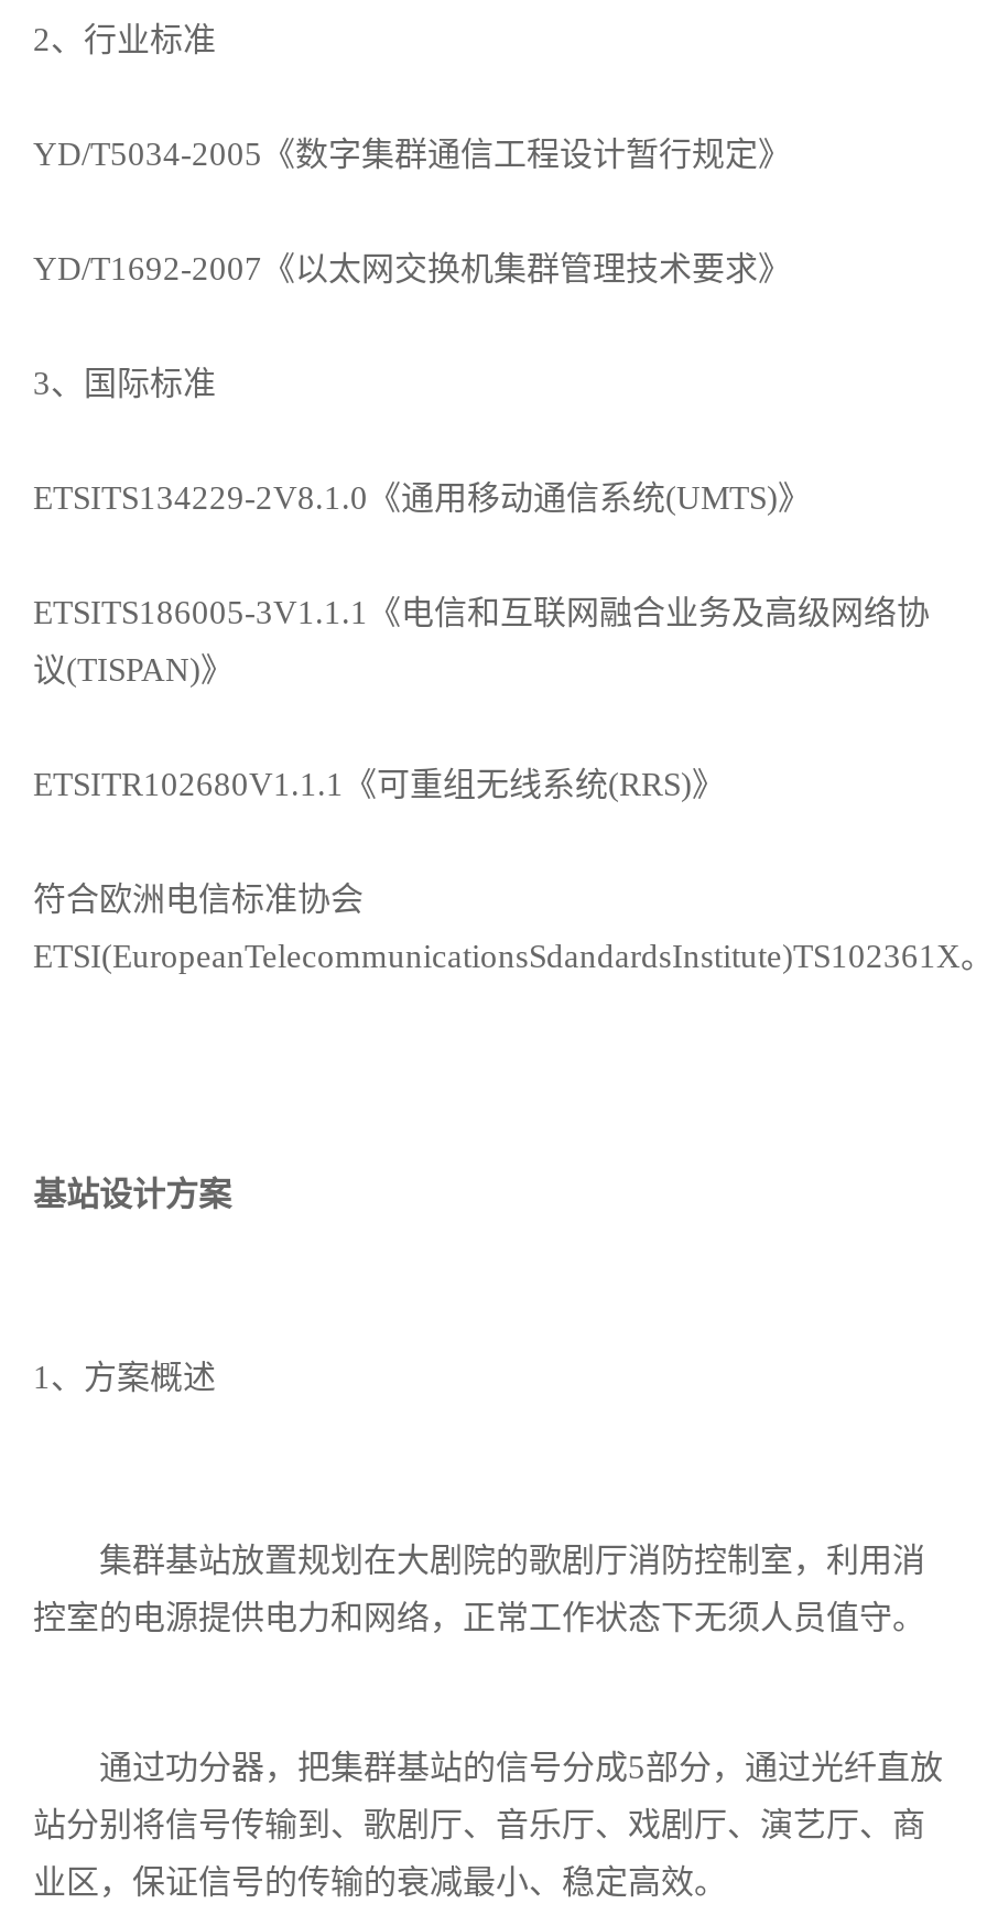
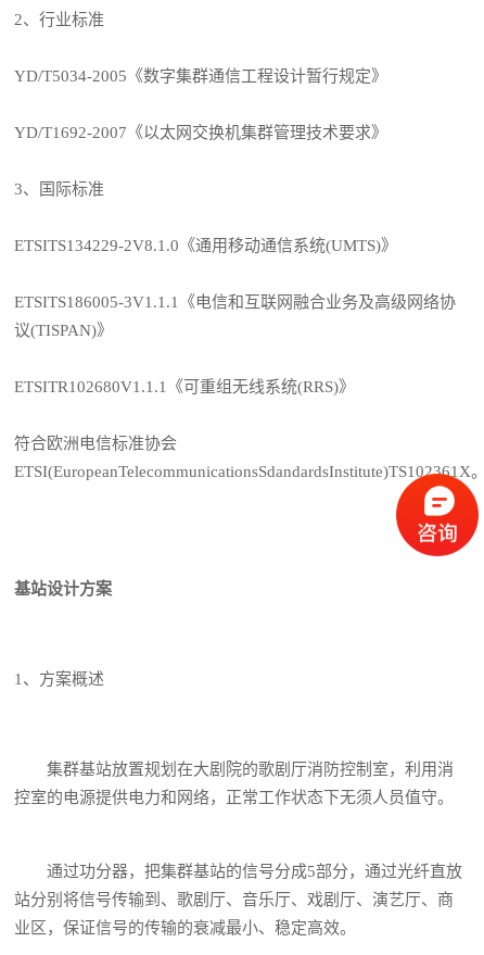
+ [image]
